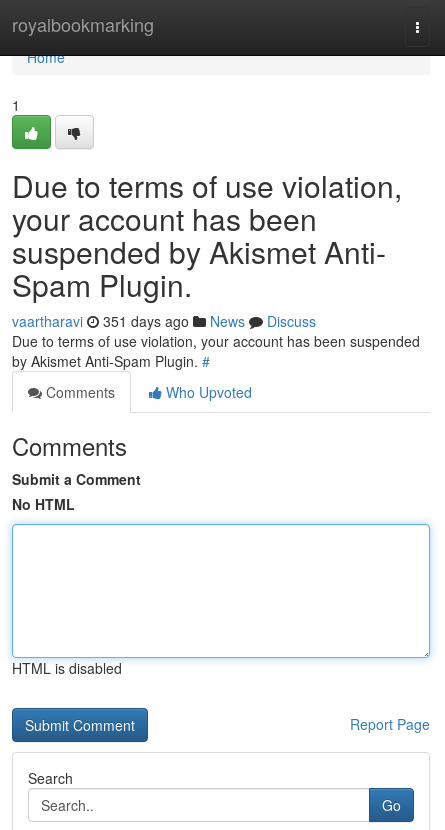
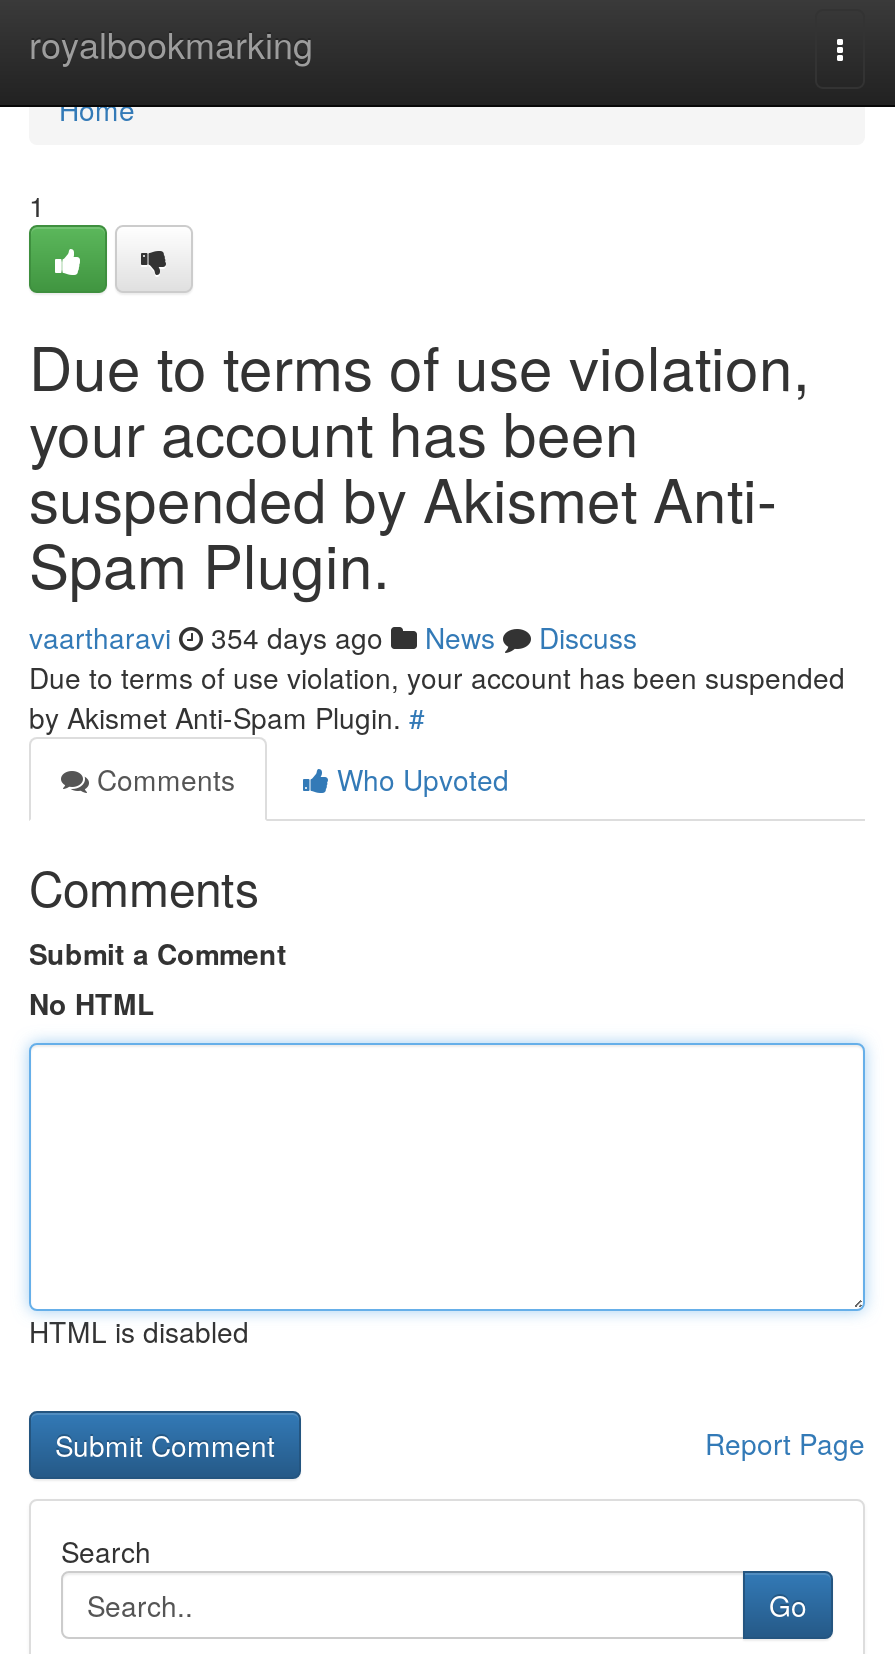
- vaartharavi 351 days ago News Discuss
+ vaartharavi 354 days ago News Discuss
